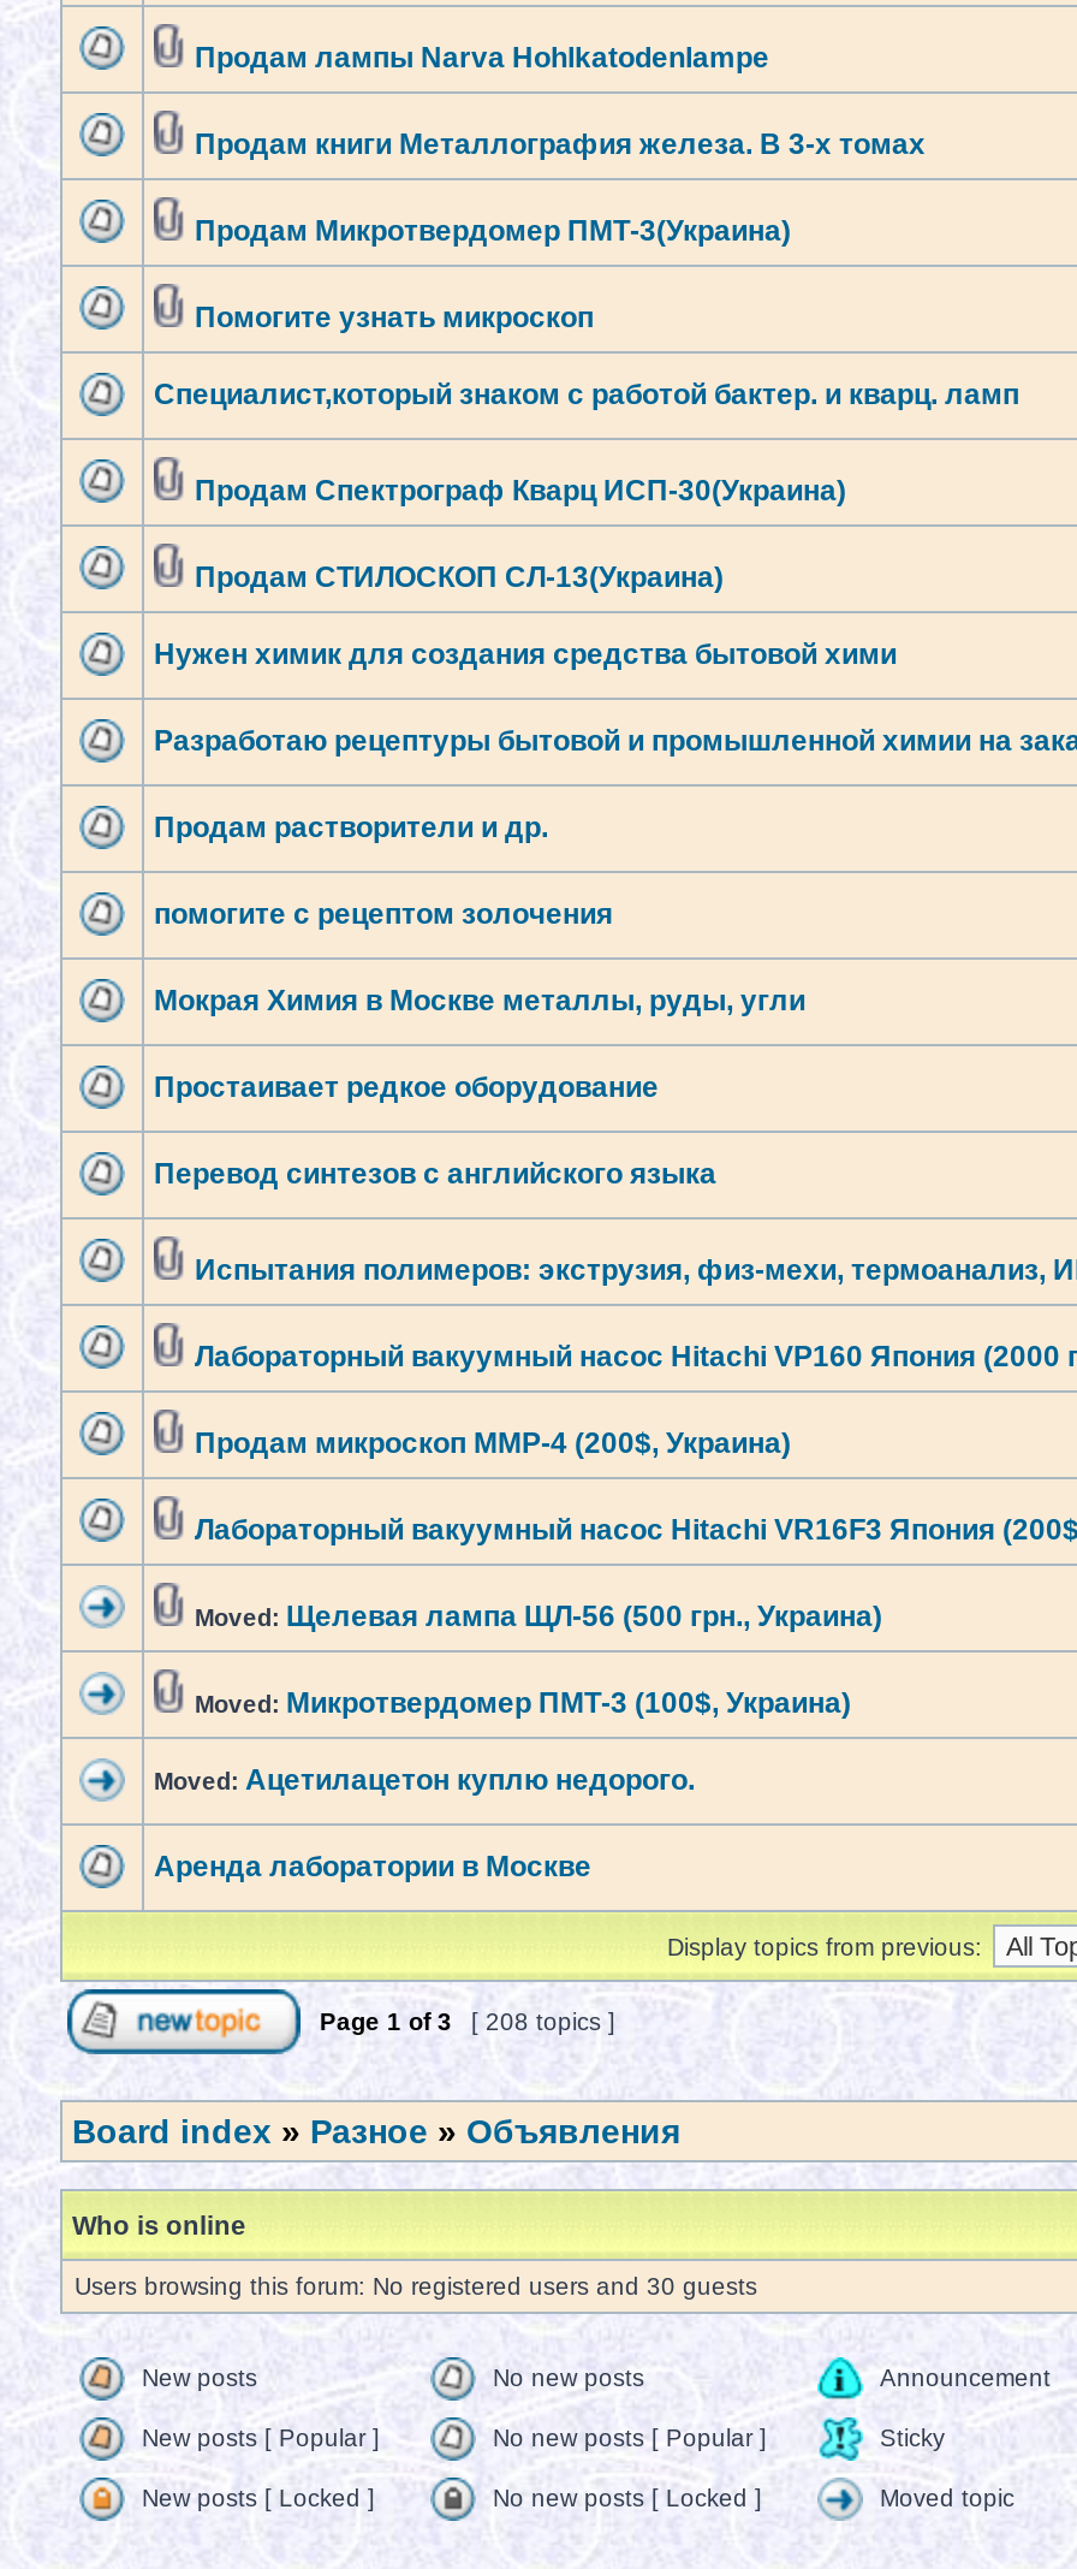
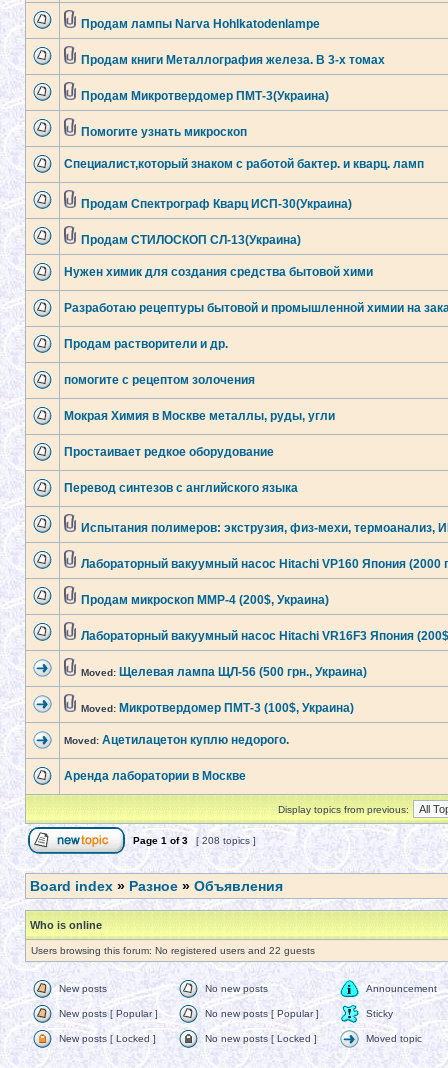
- Users browsing this forum: No registered users and 30 guests
+ Users browsing this forum: No registered users and 22 guests
